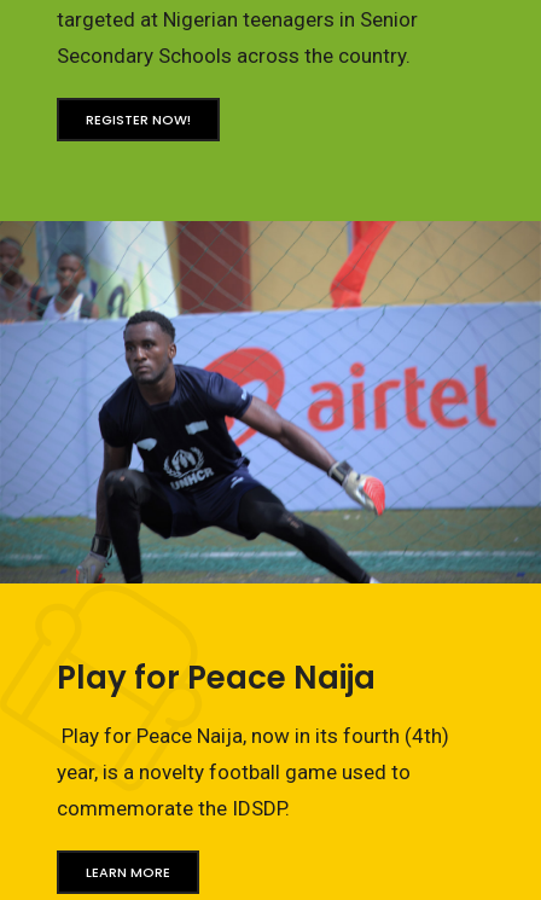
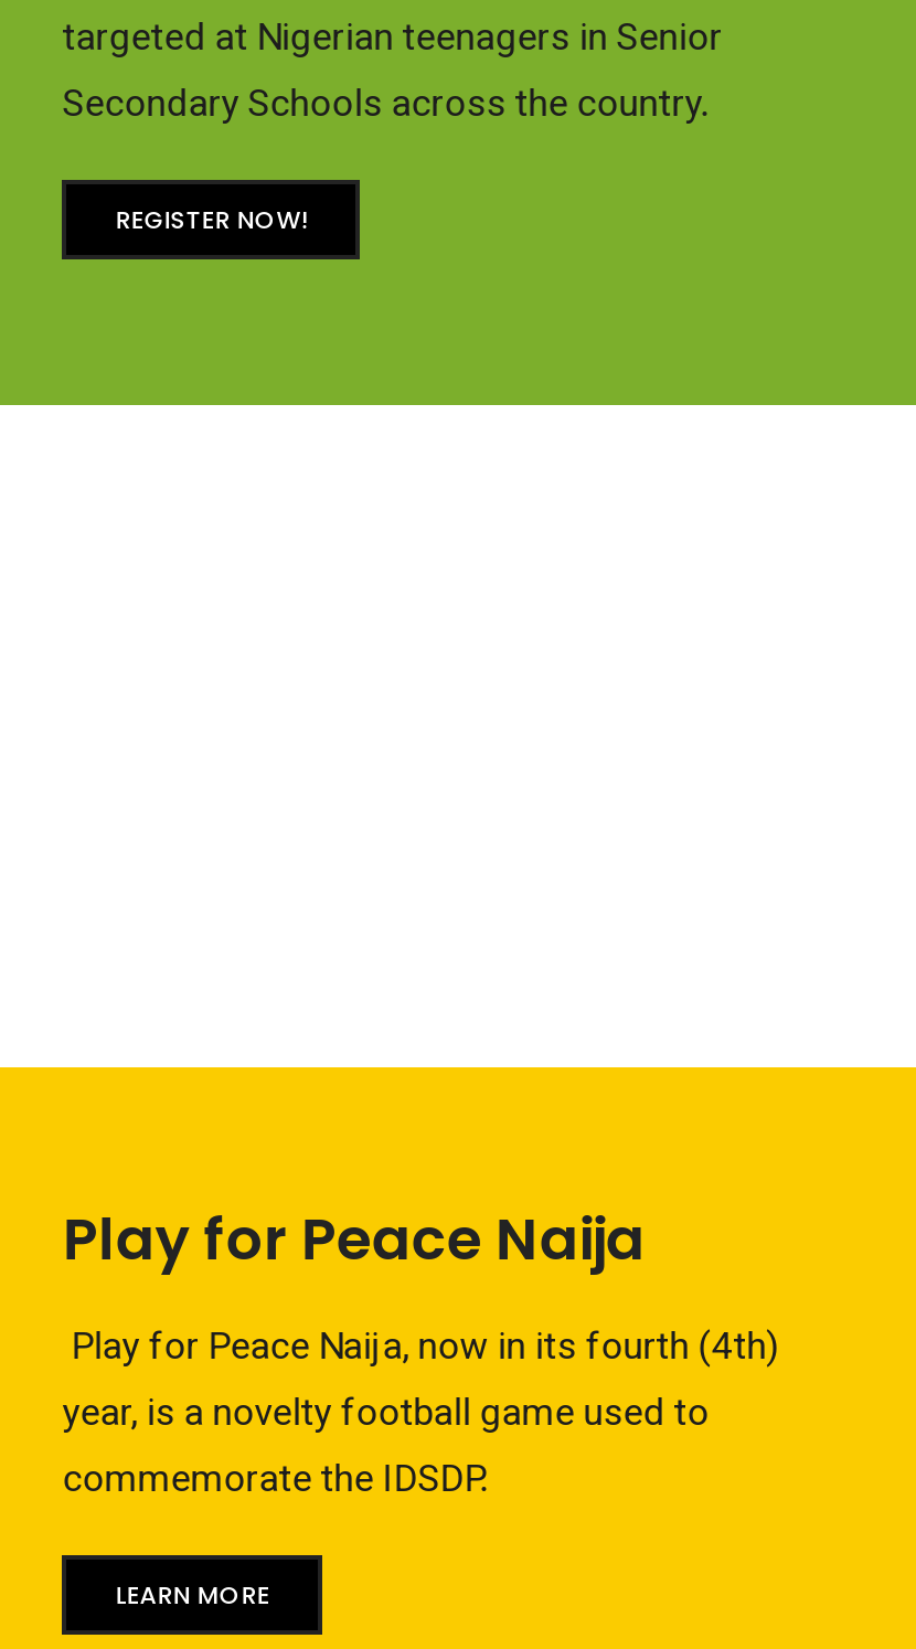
- [image]
